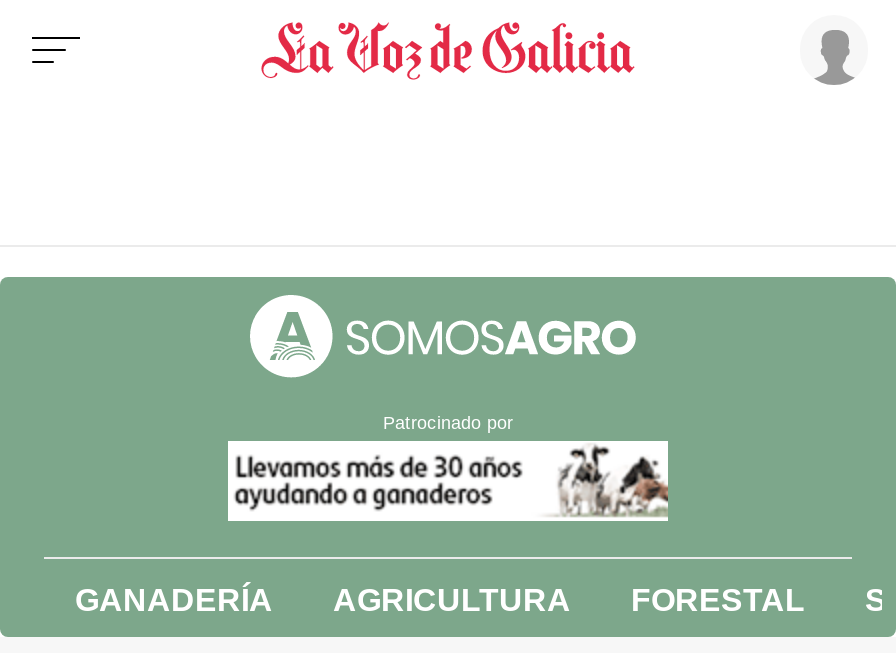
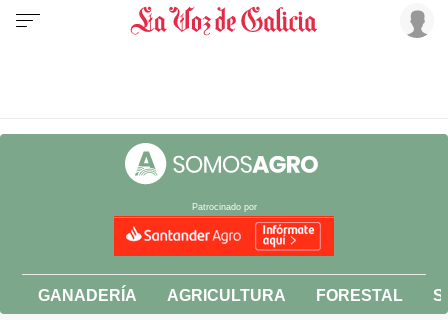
- [image]
+ [image]
